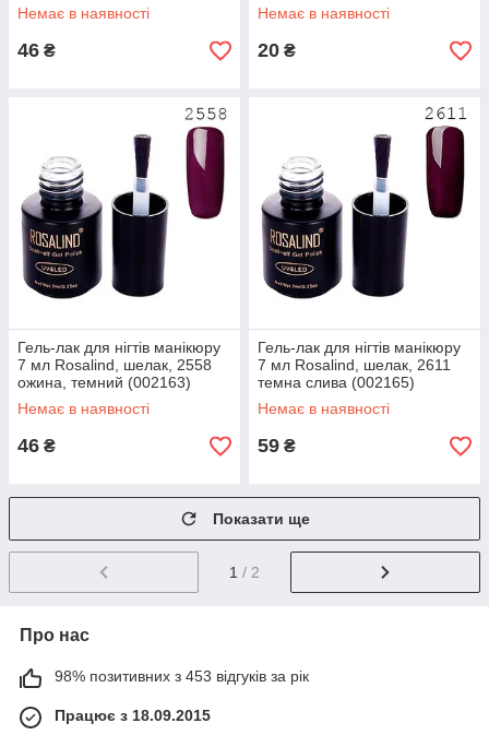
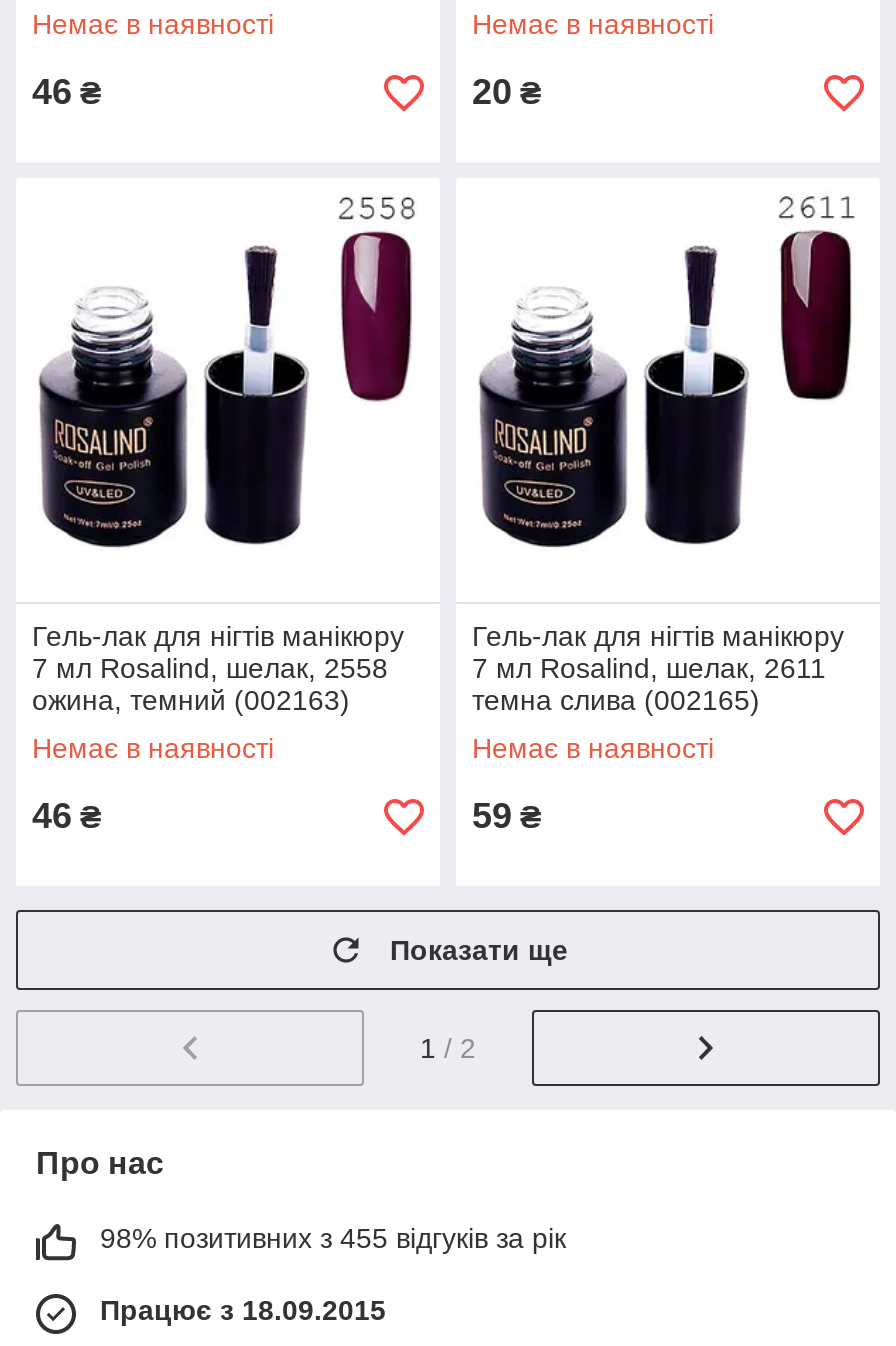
- 98% позитивних з 453 відгуків за рік
+ 98% позитивних з 455 відгуків за рік
